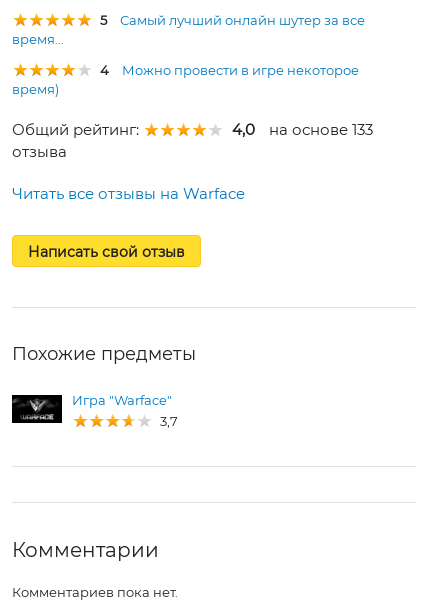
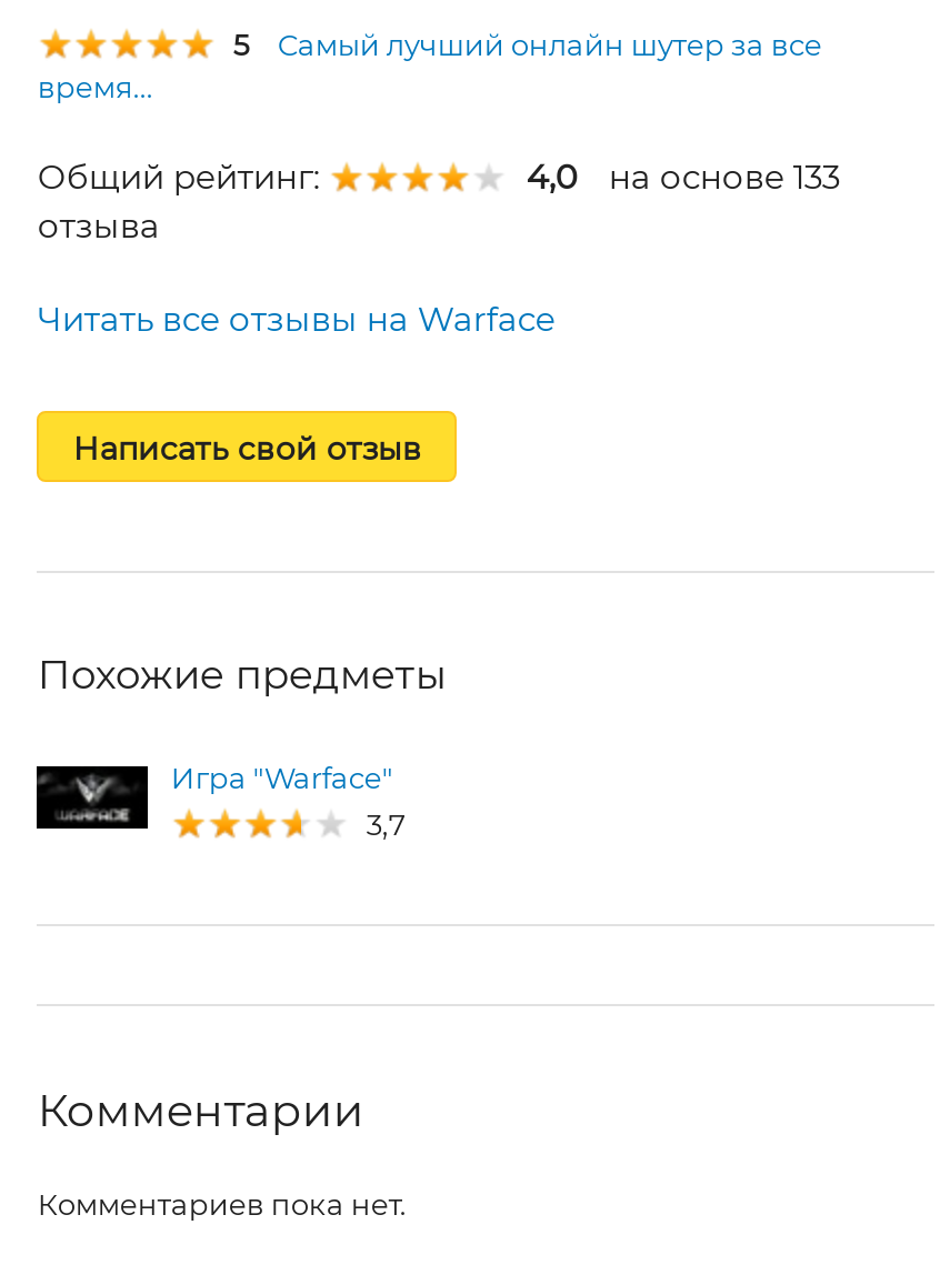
- 4
- Можно провести в игре некоторое
- время)
